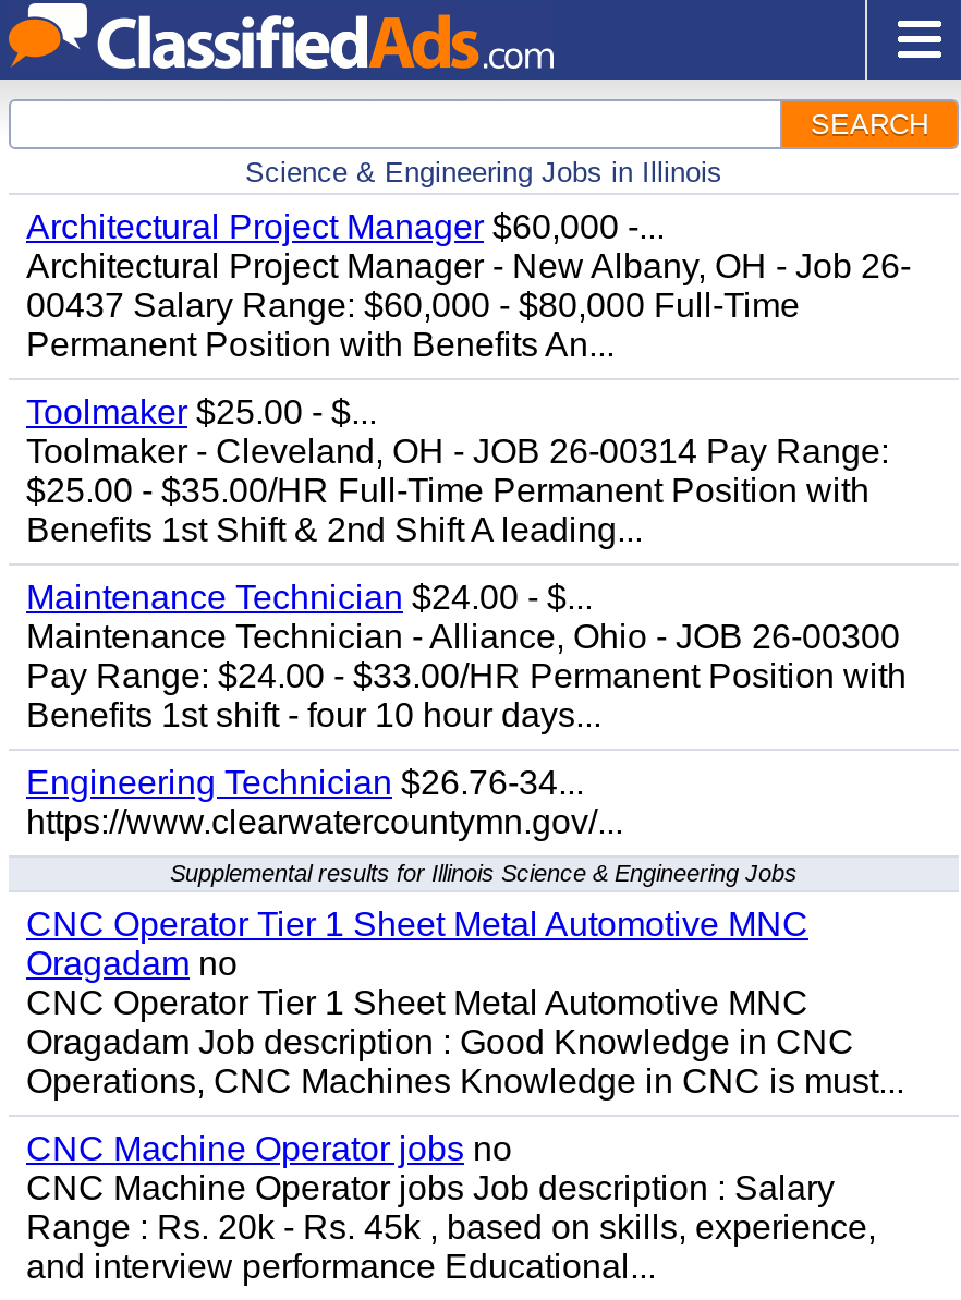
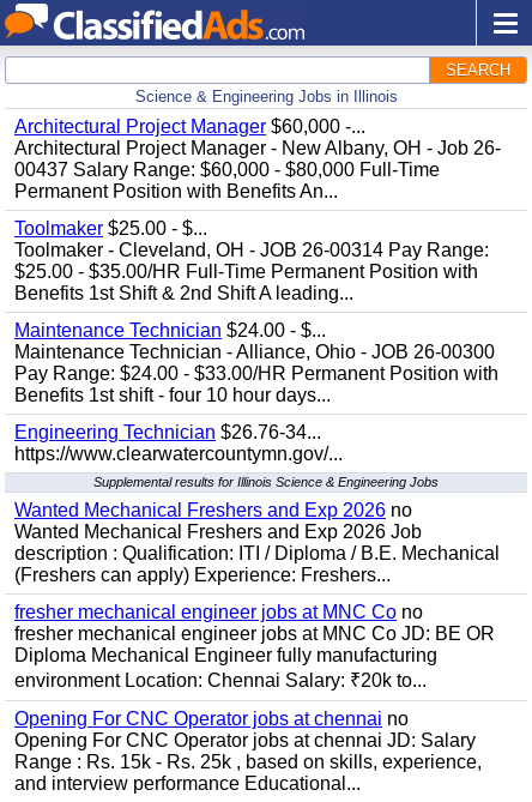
- CNC Operator Tier 1 Sheet Metal Automotive MNC
- Oragadam no
- CNC Operator Tier 1 Sheet Metal Automotive MNC
- Oragadam Job description : Good Knowledge in CNC
- Operations, CNC Machines Knowledge in CNC is must...
- CNC Machine Operator jobs no
- CNC Machine Operator jobs Job description : Salary
- Range : Rs. 20k - Rs. 45k , based on skills, experience,
+ Wanted Mechanical Freshers and Exp 2026 no
+ Wanted Mechanical Freshers and Exp 2026 Job
+ description : Qualification: ITI / Diploma / B.E. Mechanical
+ (Freshers can apply) Experience: Freshers...
+ fresher mechanical engineer jobs at MNC Co no
+ fresher mechanical engineer jobs at MNC Co JD: BE OR
+ Diploma Mechanical Engineer fully manufacturing
+ environment Location: Chennai Salary: ₹20k to...
+ Opening For CNC Operator jobs at chennai no
+ Opening For CNC Operator jobs at chennai JD: Salary
+ Range : Rs. 15k - Rs. 25k , based on skills, experience,
